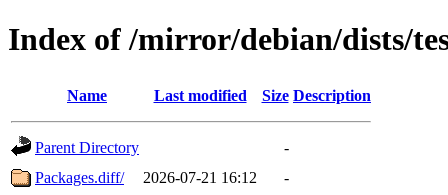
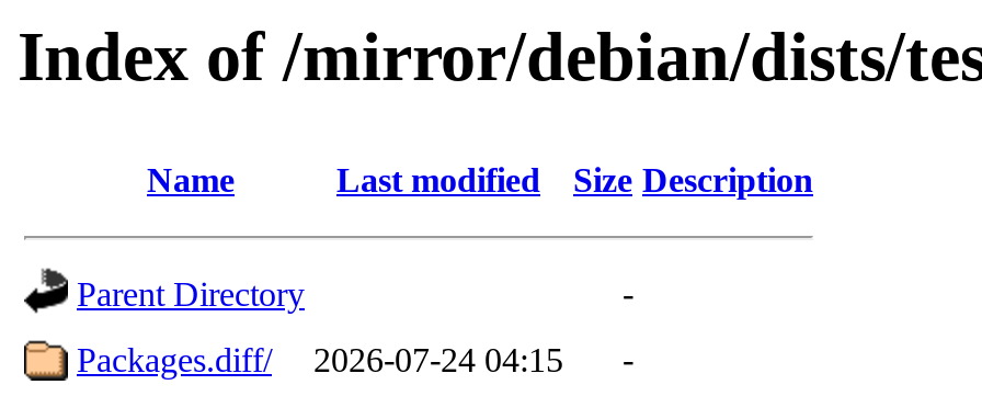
- 2026-07-21 16:12
+ 2026-07-24 04:15
